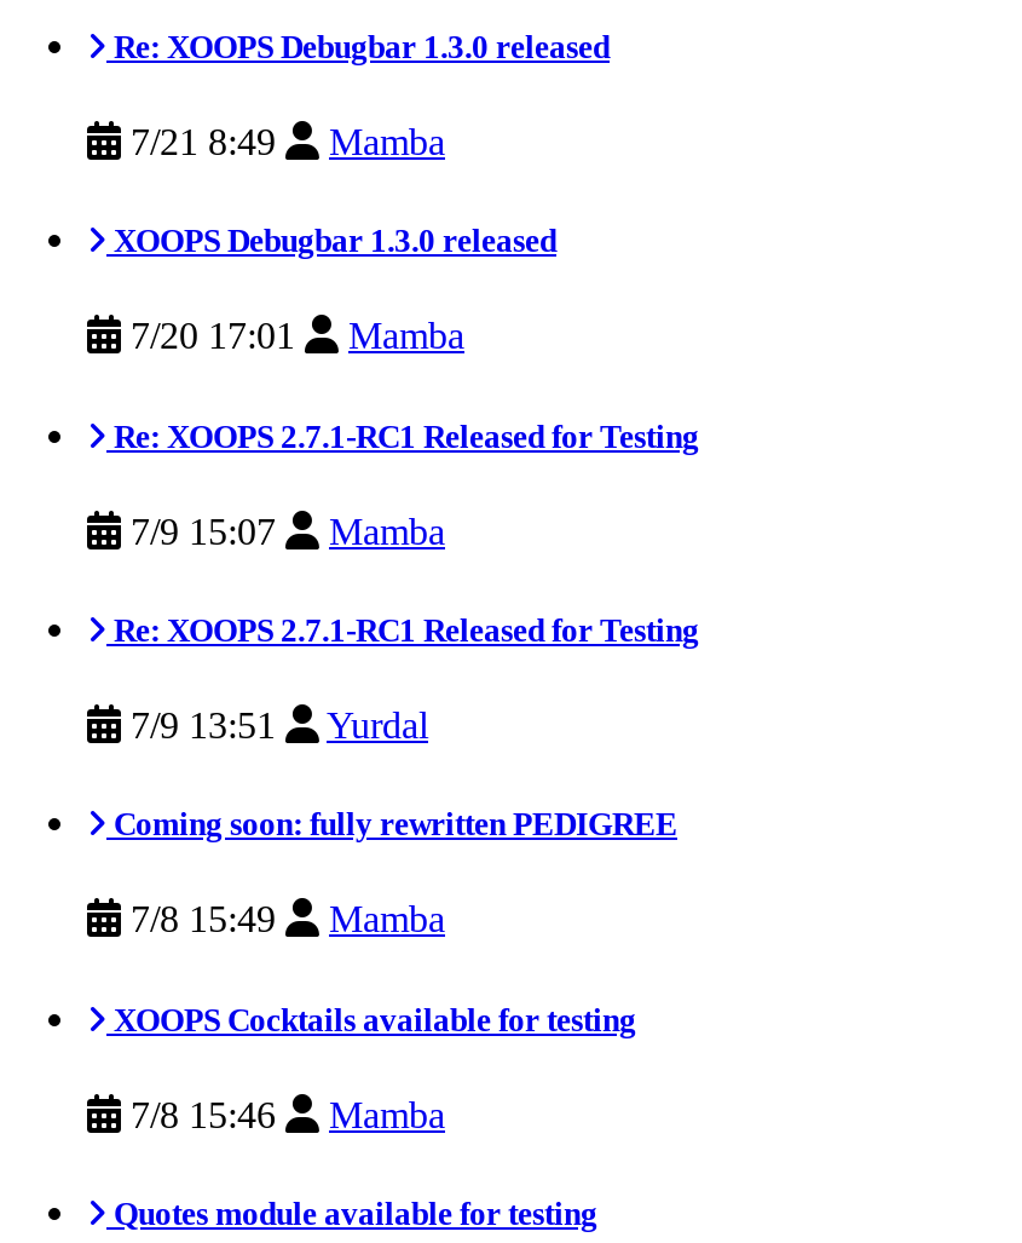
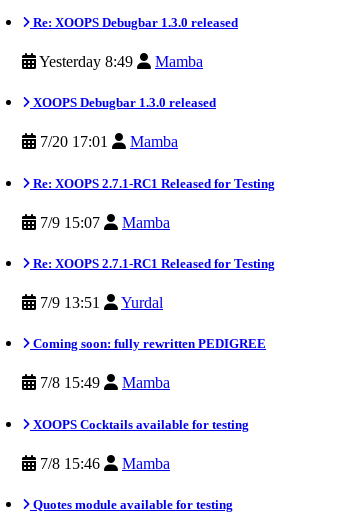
- 7/21 8:49 Mamba
+ Yesterday 8:49 Mamba
